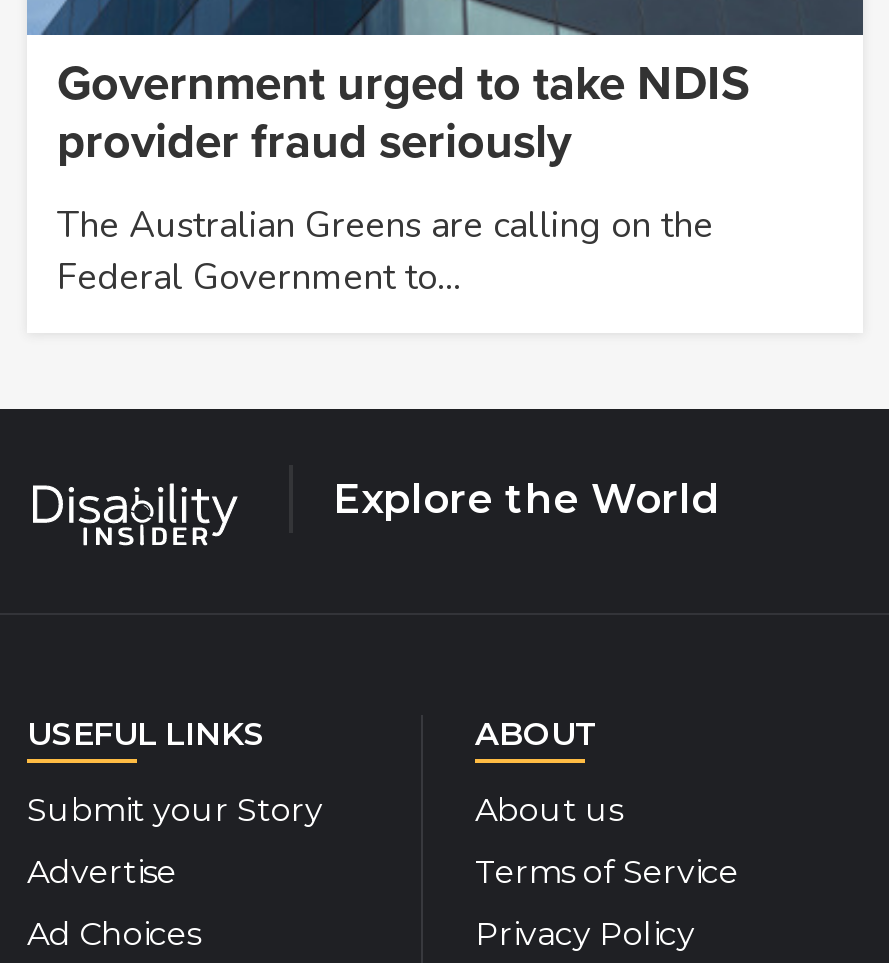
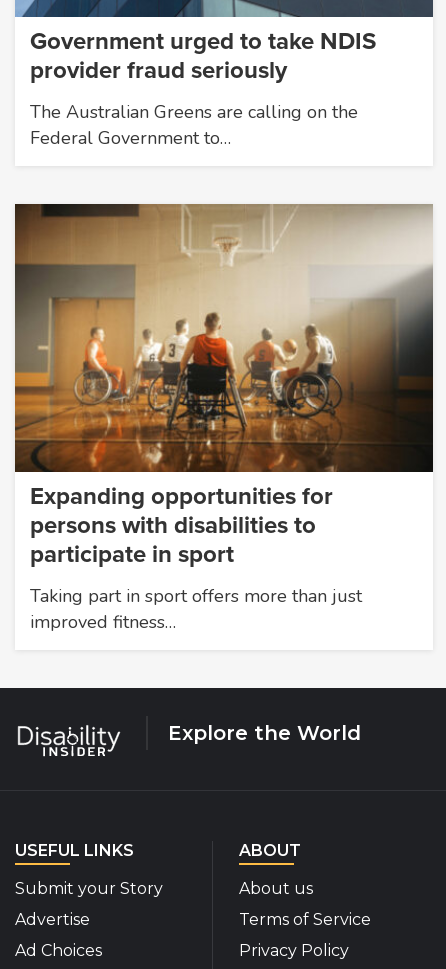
+ [image]
+ Expanding opportunities for
+ persons with disabilities to
+ participate in sport
+ Taking part in sport offers more than just
+ improved fitness…
